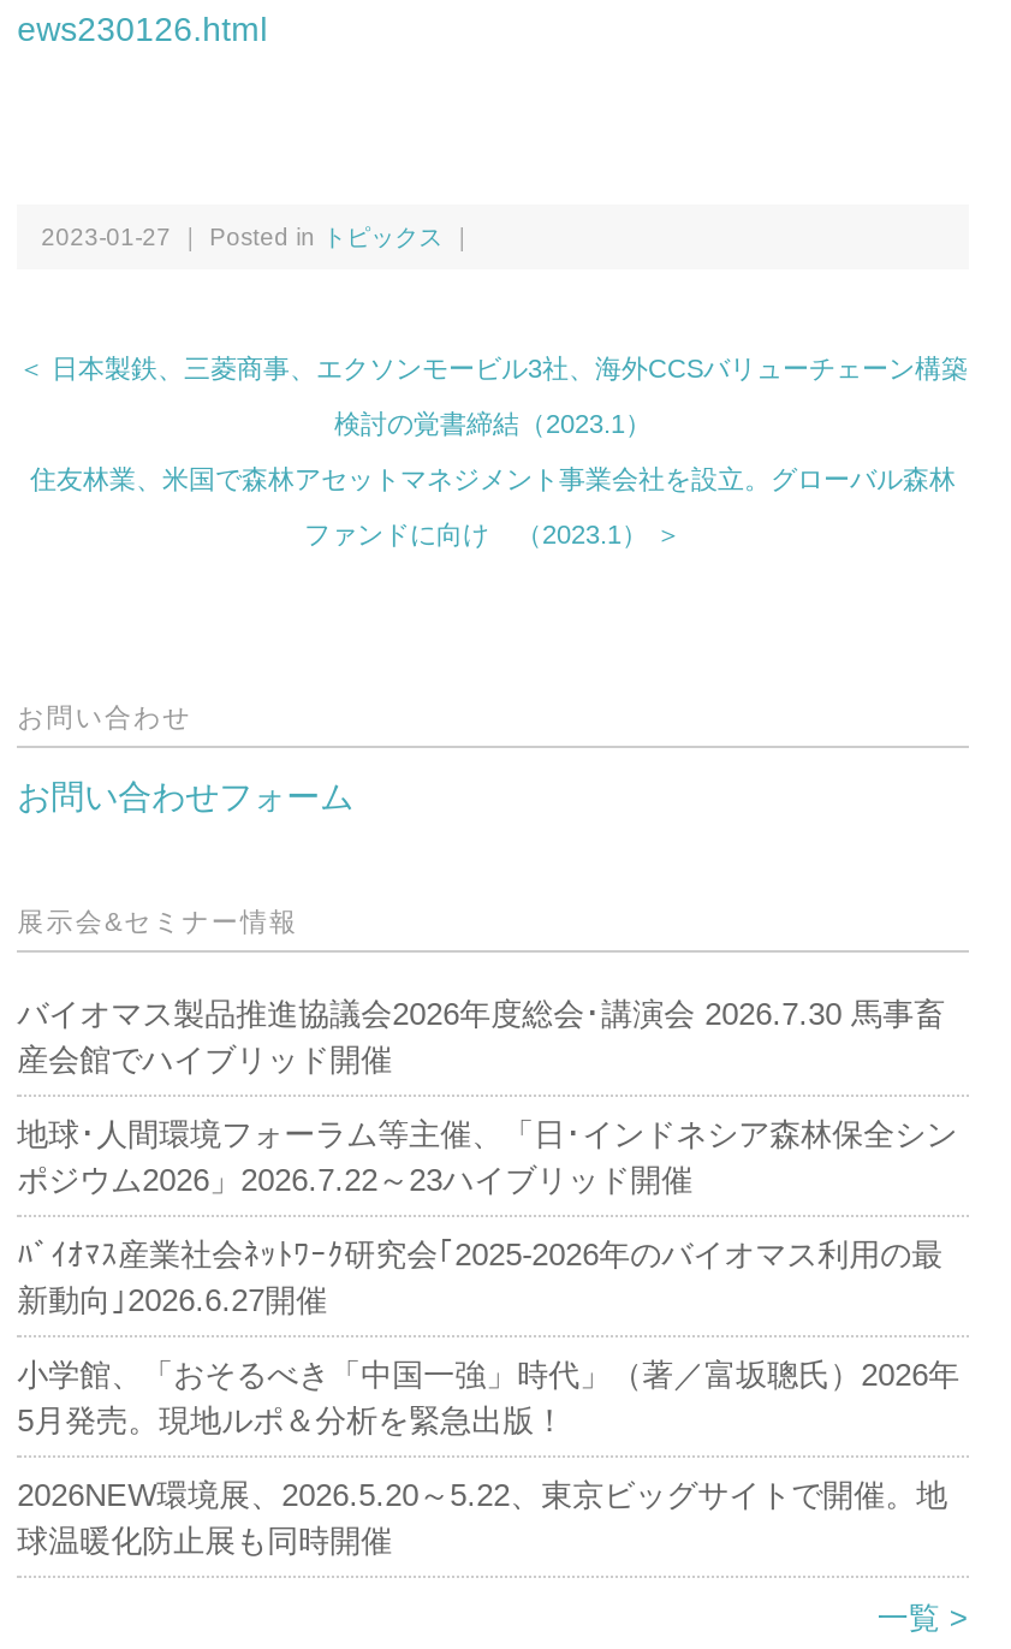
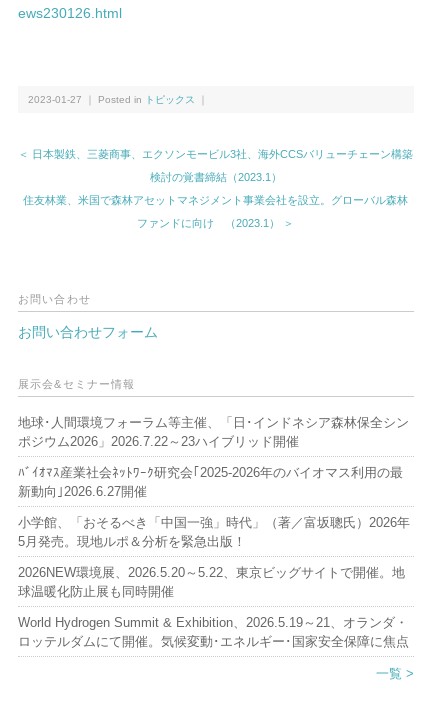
- バイオマス製品推進協議会2026年度総会･講演会 2026.7.30 馬事畜
- 産会館でハイブリッド開催

moved up: 地球･人間環境フォーラム等主催、「日･インドネシア森林保全シン | ポジウム2026」2026.7.22～23ハイブリッド開催 | 新動向｣2026.6.27開催 | 小学館、「おそるべき「中国一強」時代」（著／富坂聰氏）2026年 | 5月発売。現地ルポ＆分析を緊急出版！ | 2026NEW環境展、2026.5.20～5.22、東京ビッグサイトで開催。地 | 球温暖化防止展も同時開催

+ World Hydrogen Summit & Exhibition、2026.5.19～21、オランダ・
+ ロッテルダムにて開催。気候変動･エネルギー･国家安全保障に焦点
